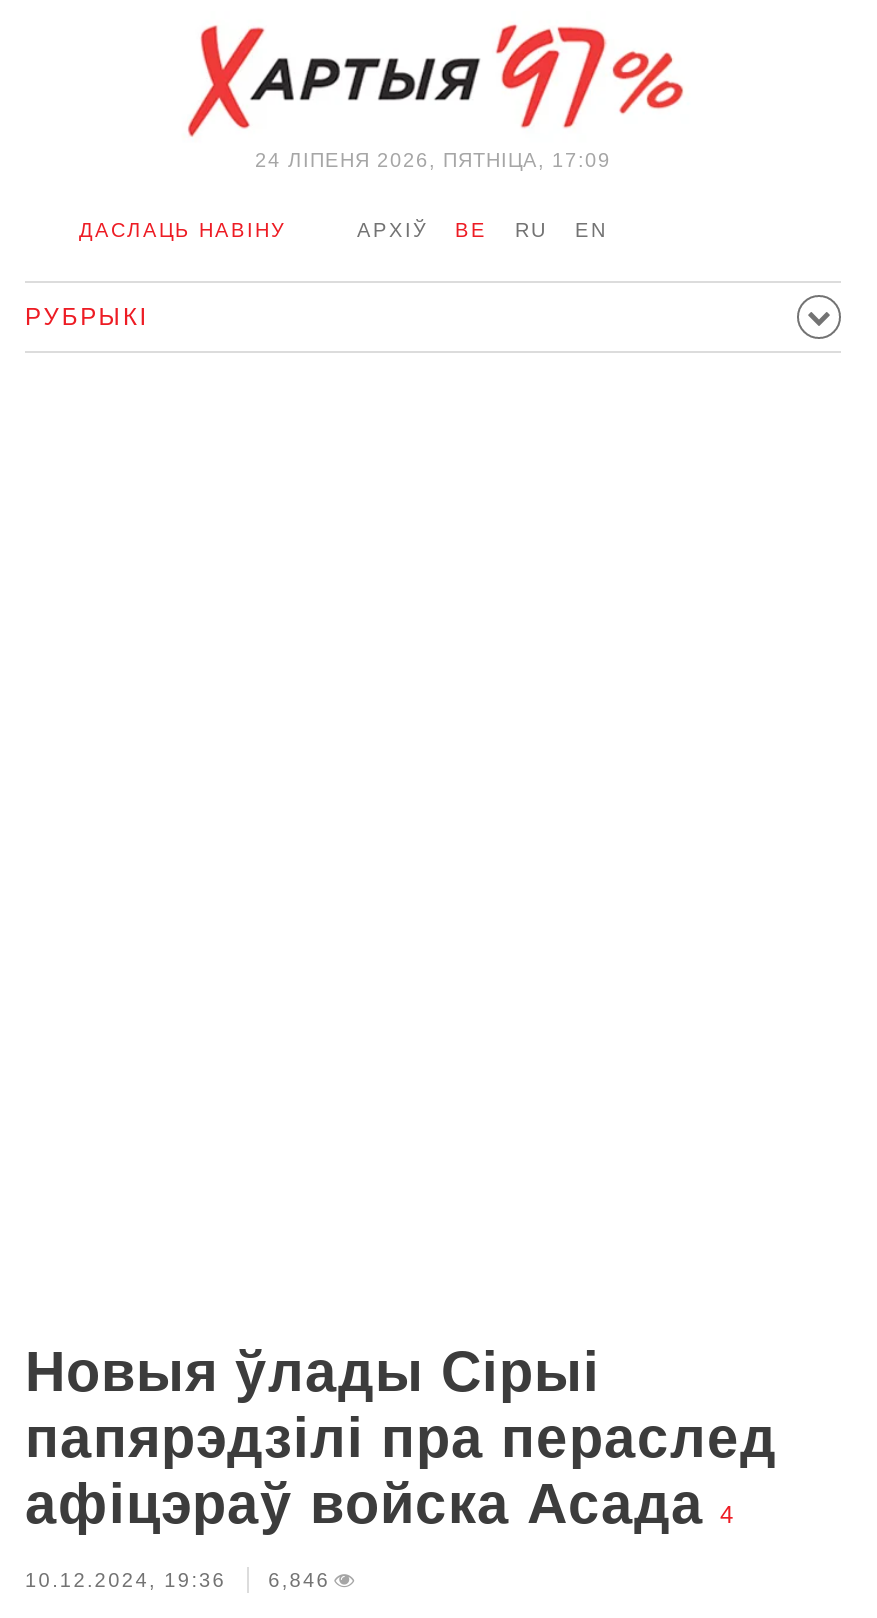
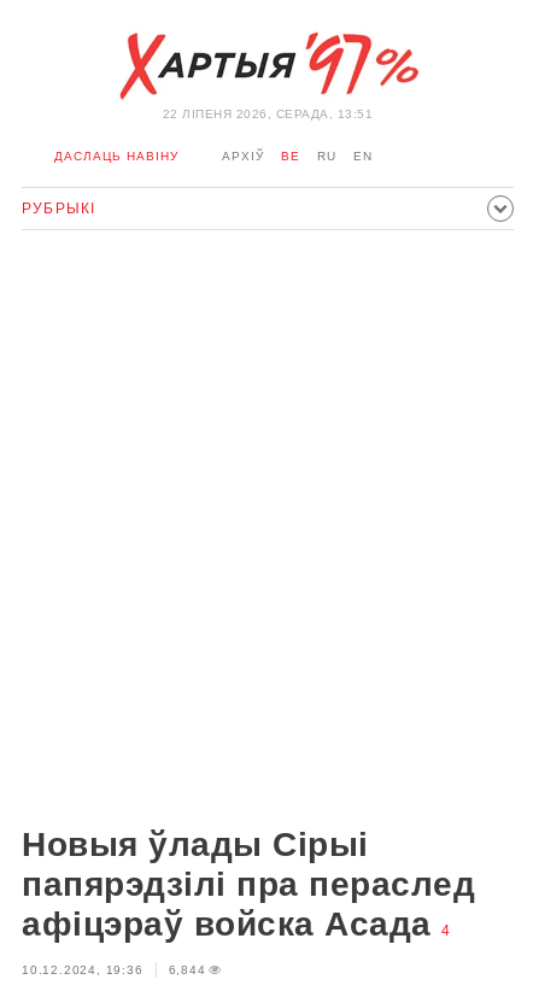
- 24 ЛIПЕНЯ 2026, ПЯТНІЦА, 17:09
+ 22 ЛIПЕНЯ 2026, СЕРАДА, 13:51

- 10.12.2024, 19:36 6,846
+ 10.12.2024, 19:36 6,844
